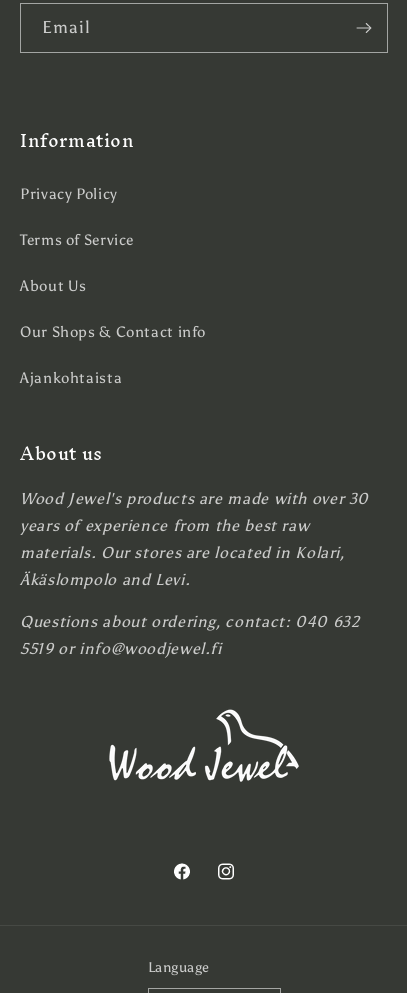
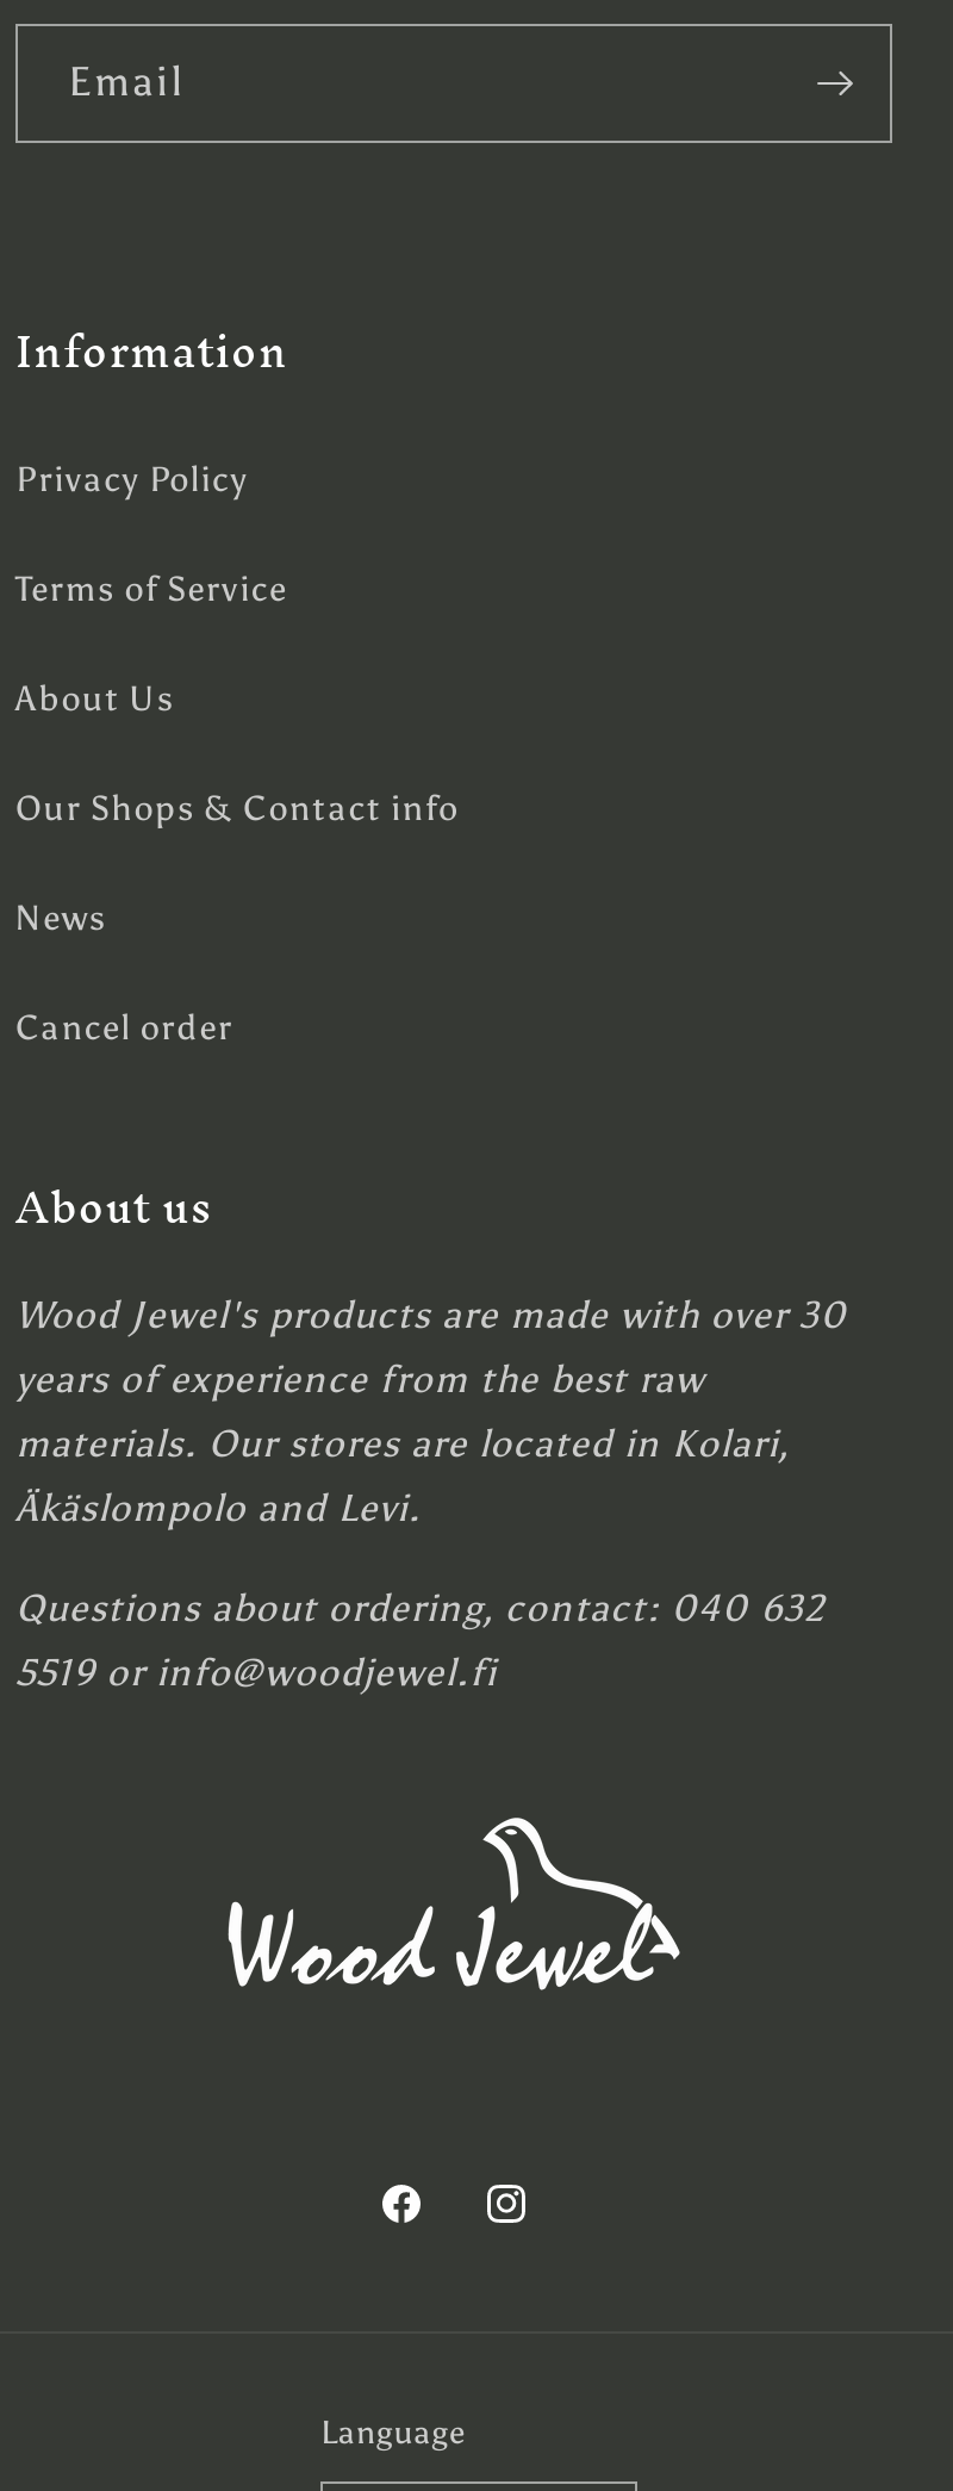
- Ajankohtaista
+ News
+ Cancel order
